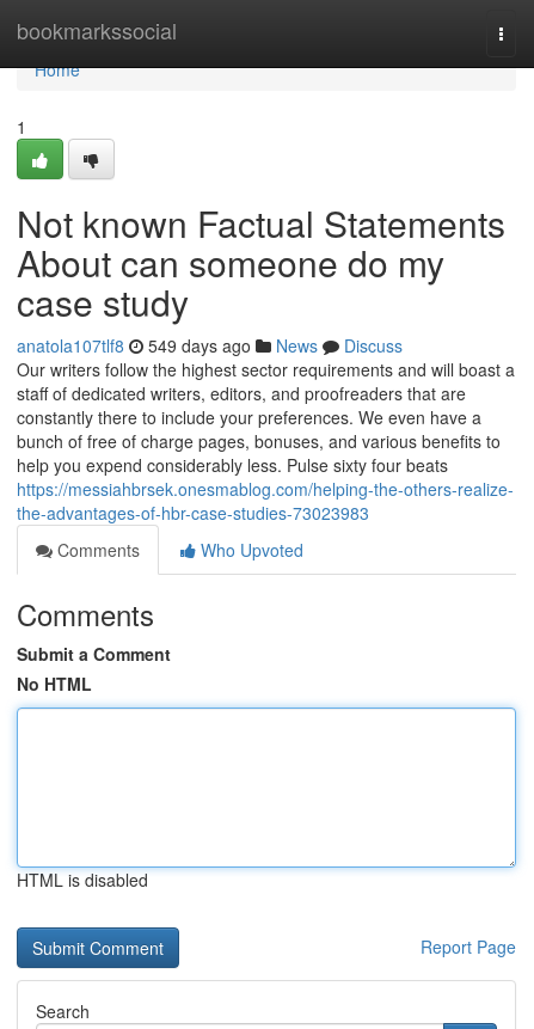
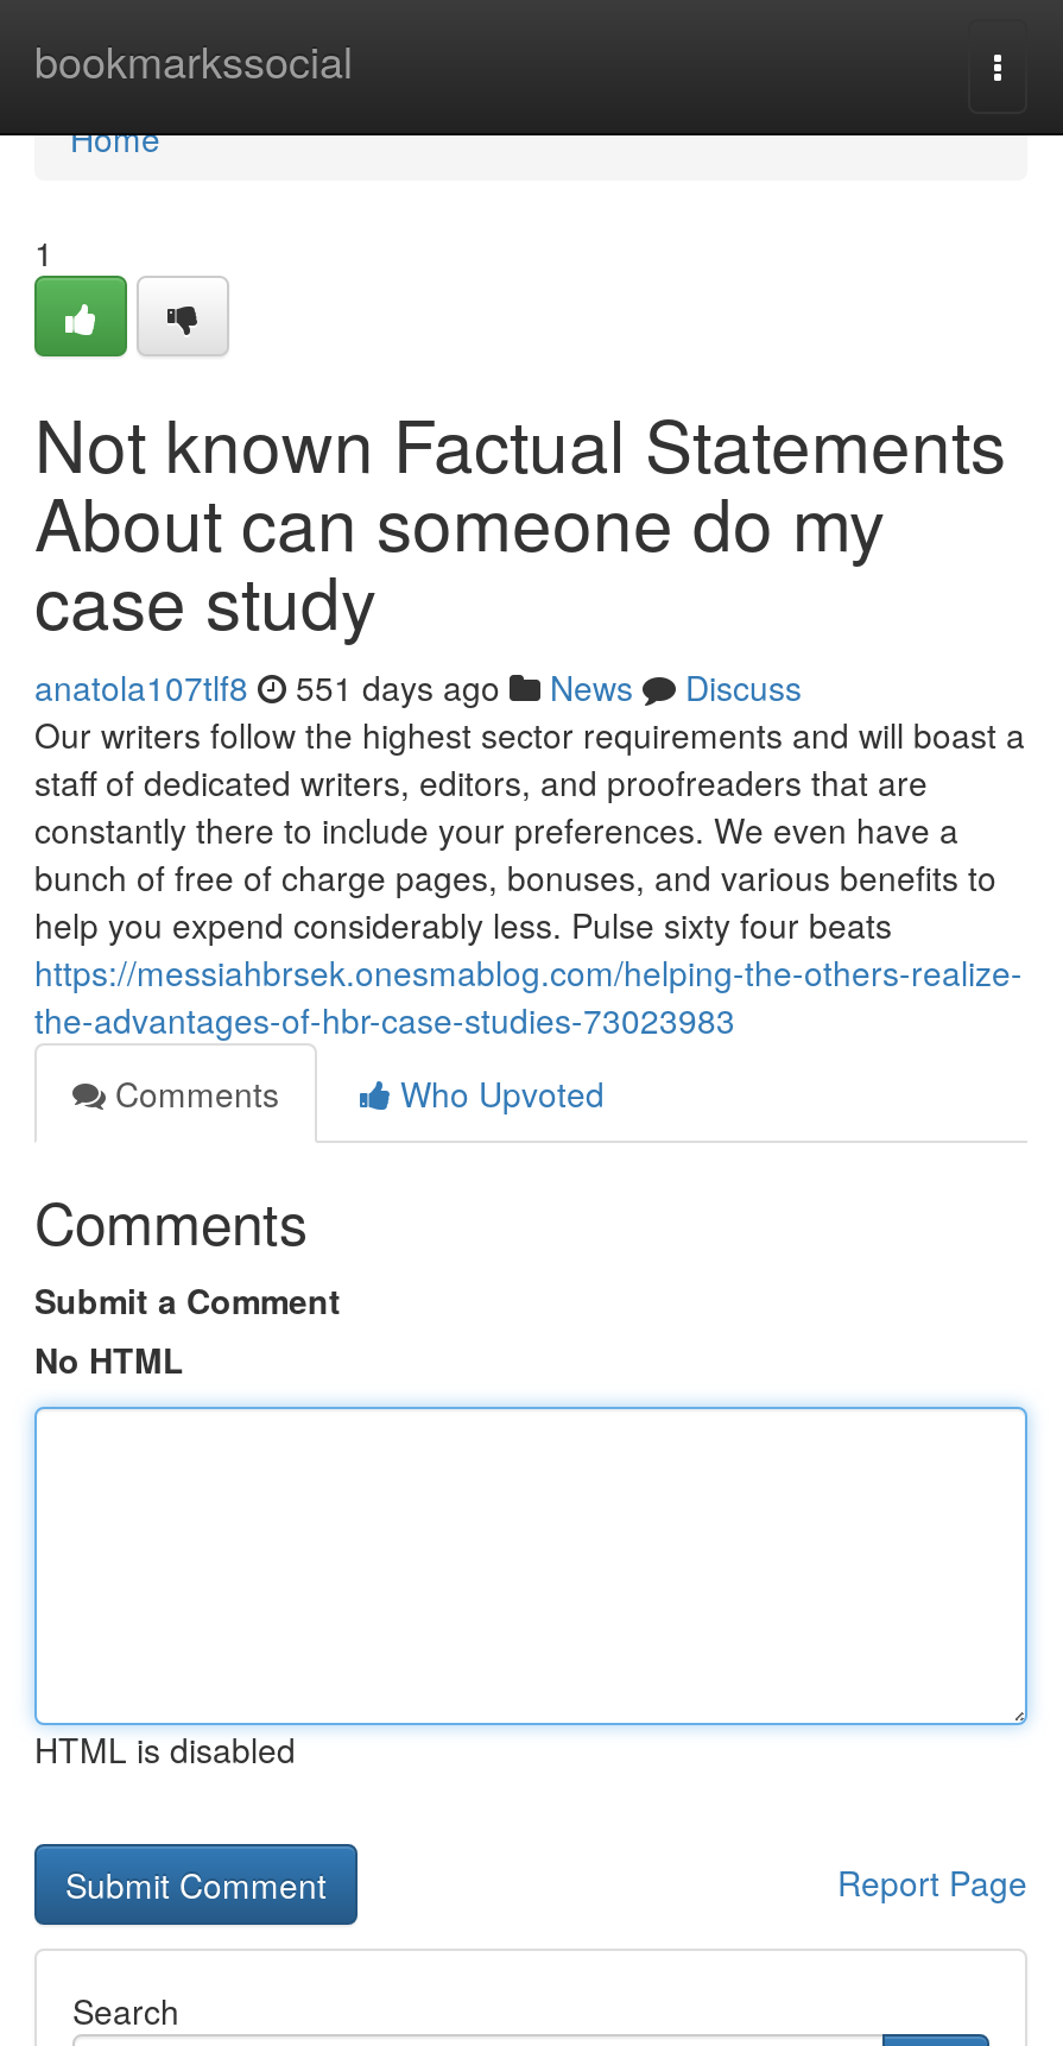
- anatola107tlf8 549 days ago News Discuss
+ anatola107tlf8 551 days ago News Discuss
